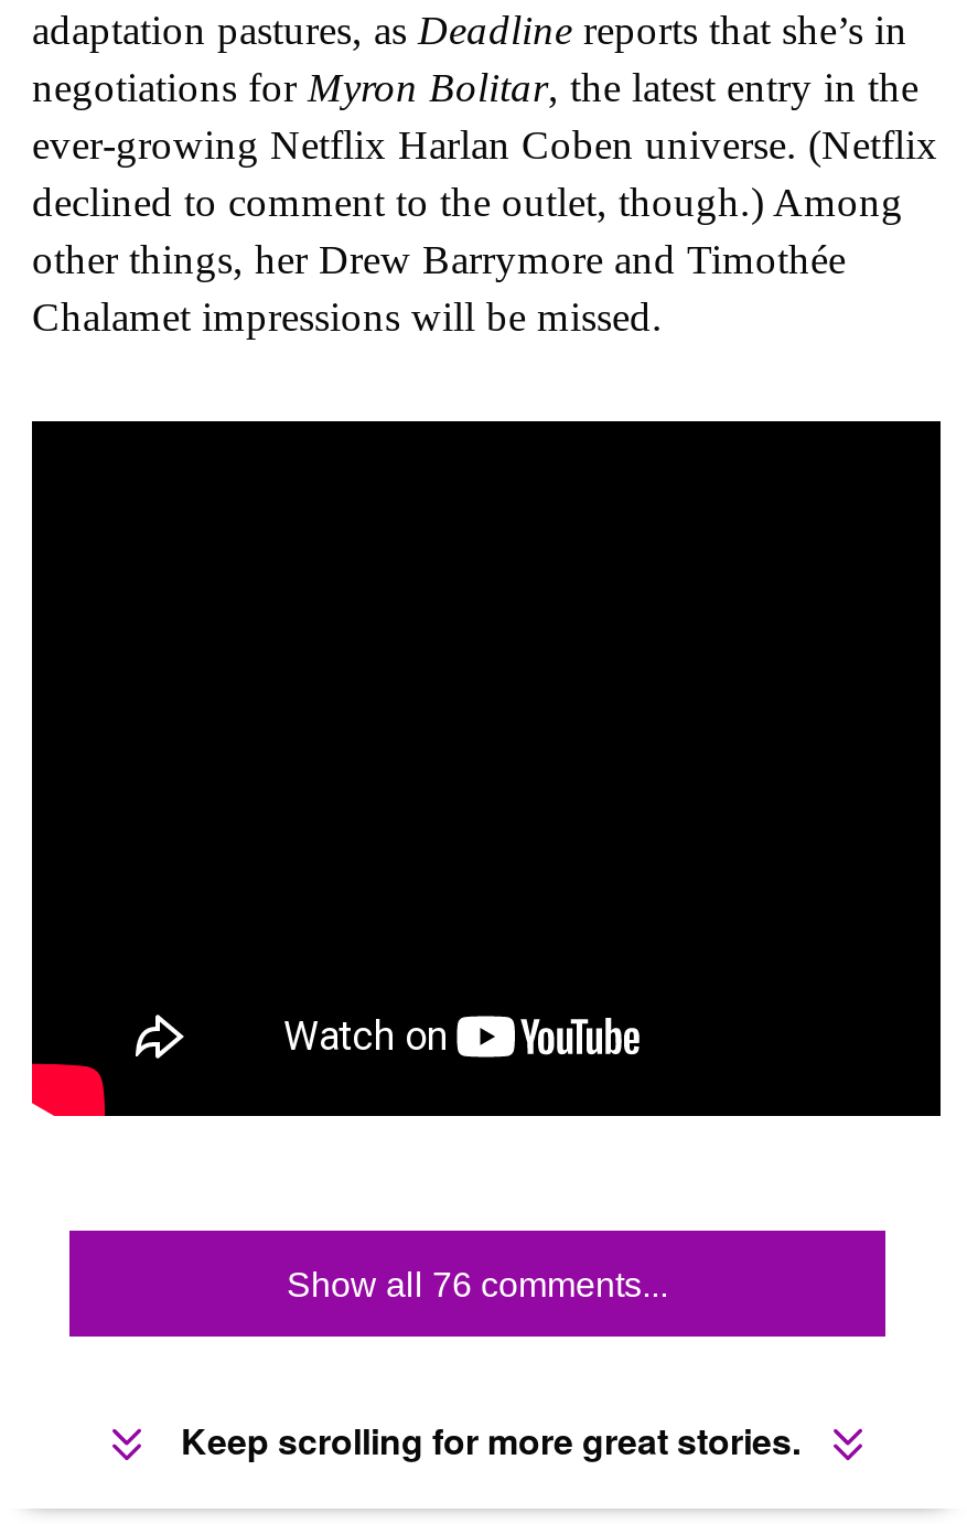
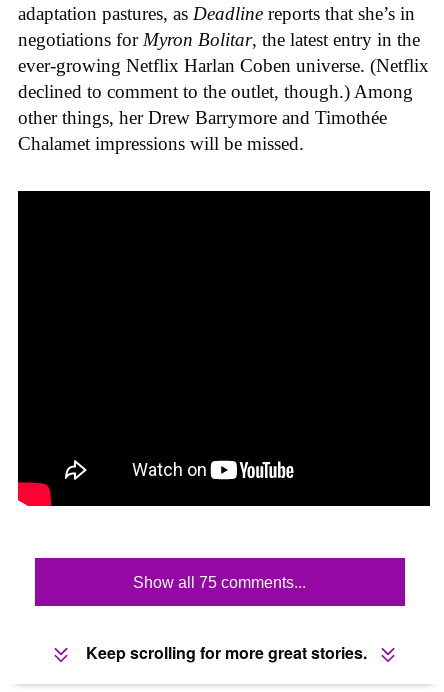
- Show all 76 comments...
+ Show all 75 comments...
